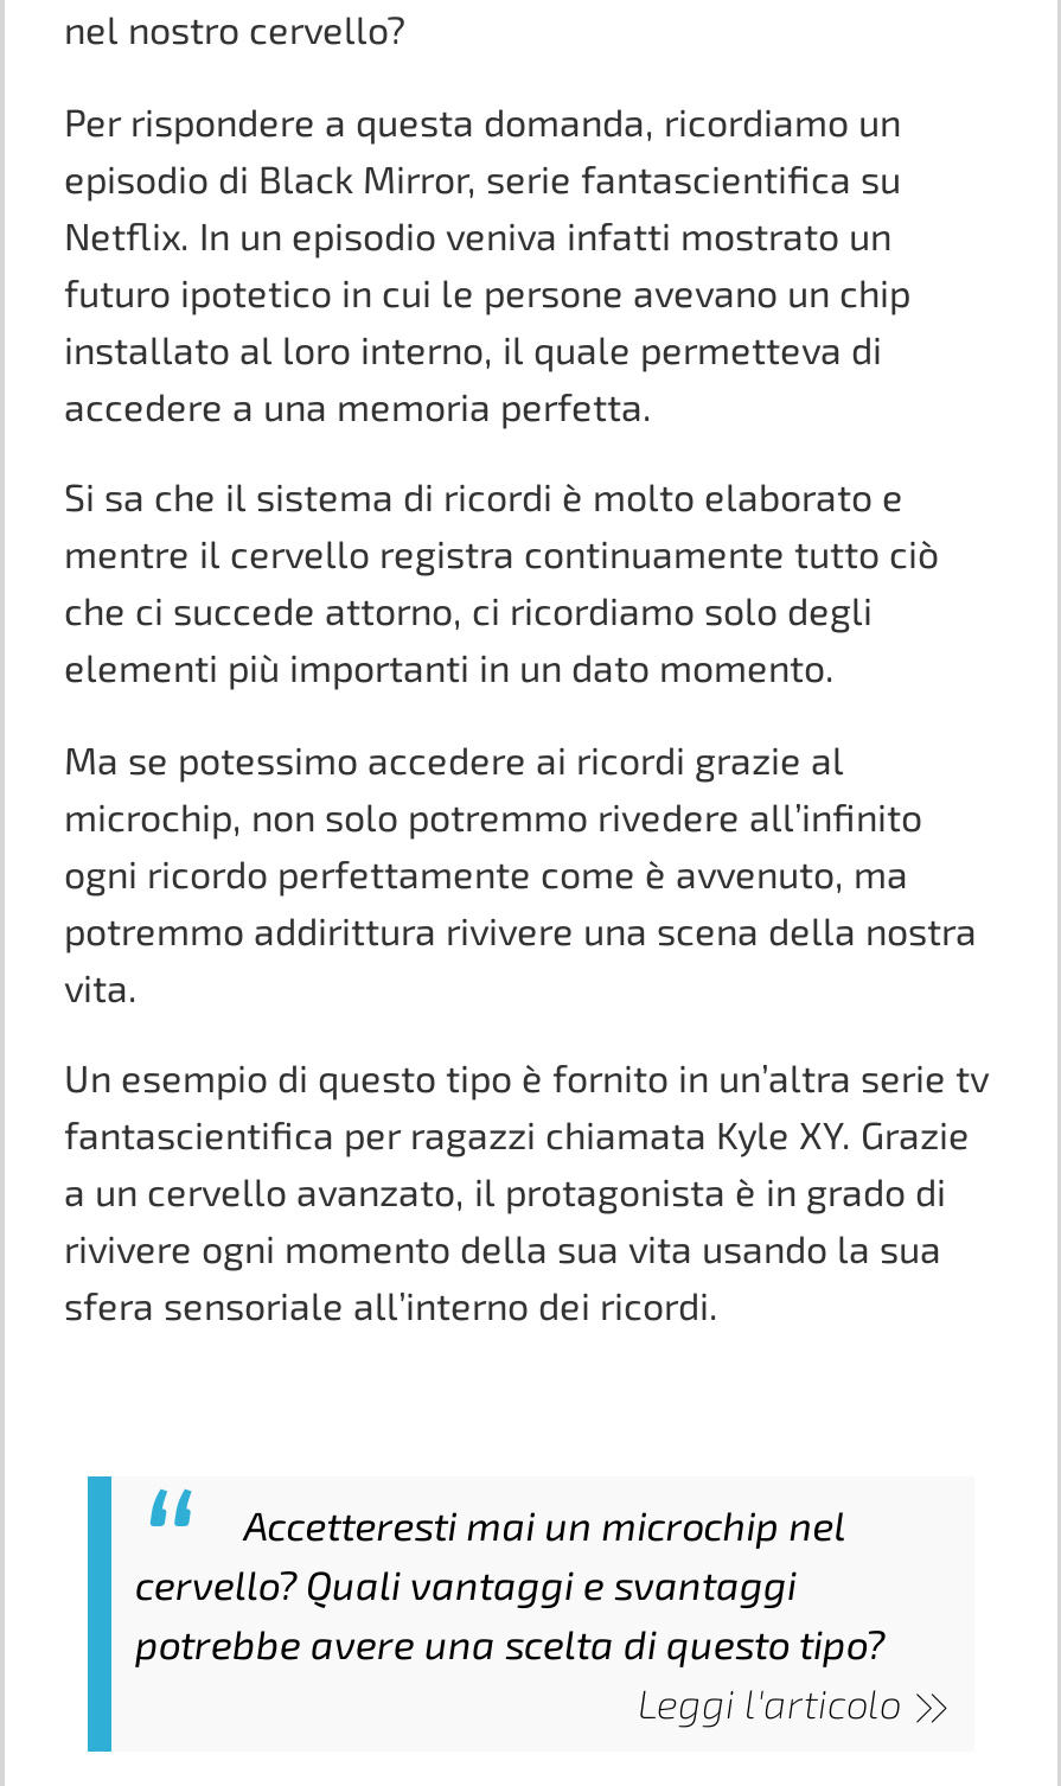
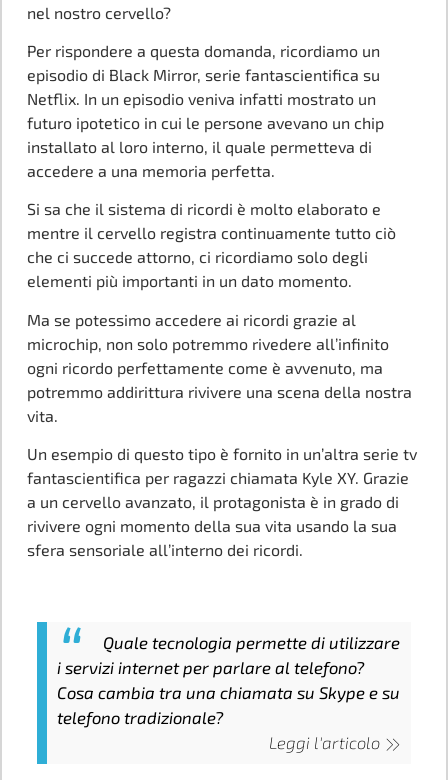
- Accetteresti mai un microchip nel
- cervello? Quali vantaggi e svantaggi
- potrebbe avere una scelta di questo tipo?
+ Quale tecnologia permette di utilizzare
+ i servizi internet per parlare al telefono?
+ Cosa cambia tra una chiamata su Skype e su
+ telefono tradizionale?
